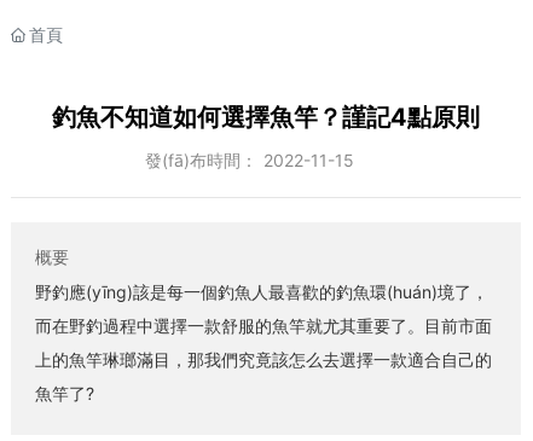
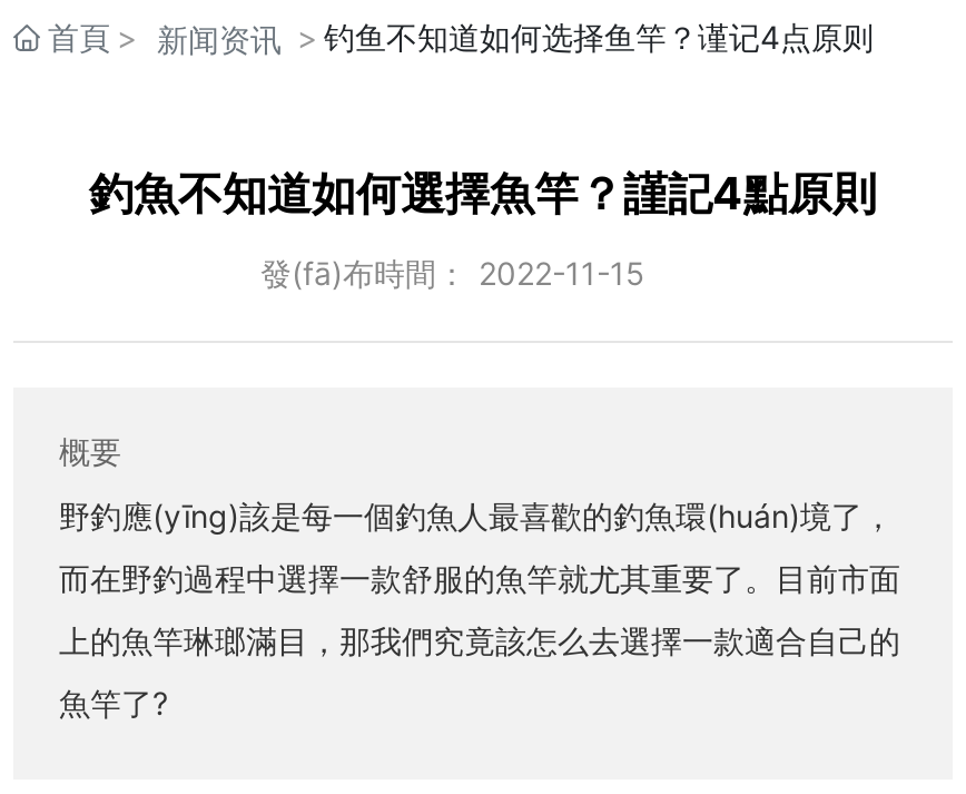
+ 新闻资讯
+ 钓鱼不知道如何选择鱼竿？谨记4点原则
